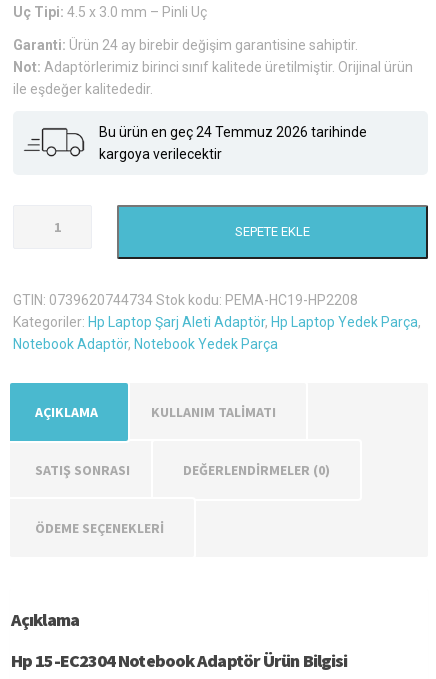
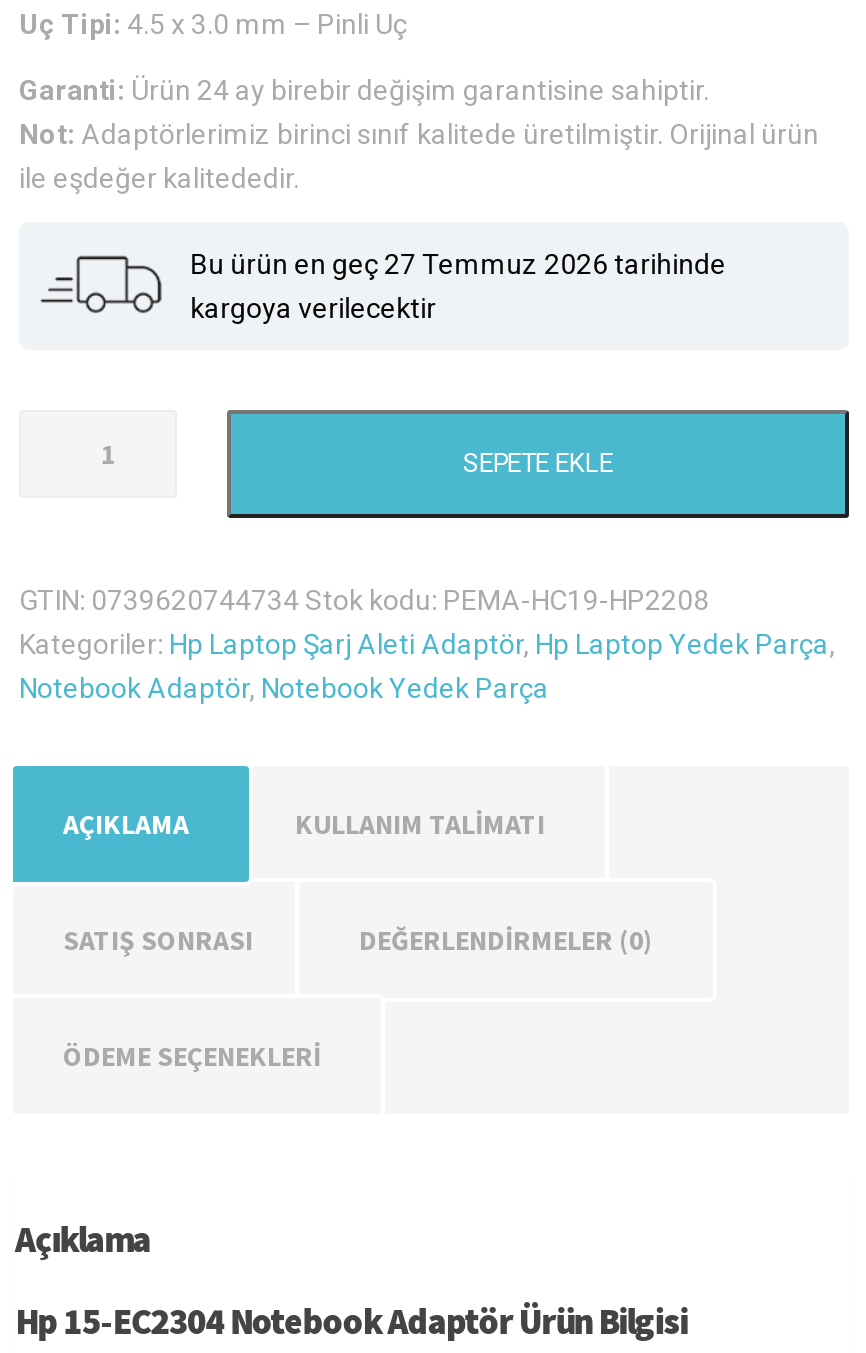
- Bu ürün en geç 24 Temmuz 2026 tarihinde
+ Bu ürün en geç 27 Temmuz 2026 tarihinde
